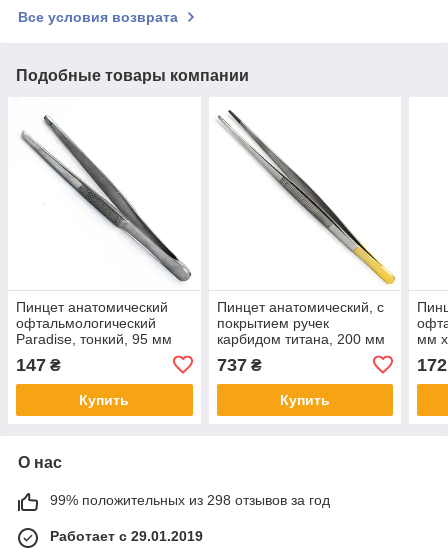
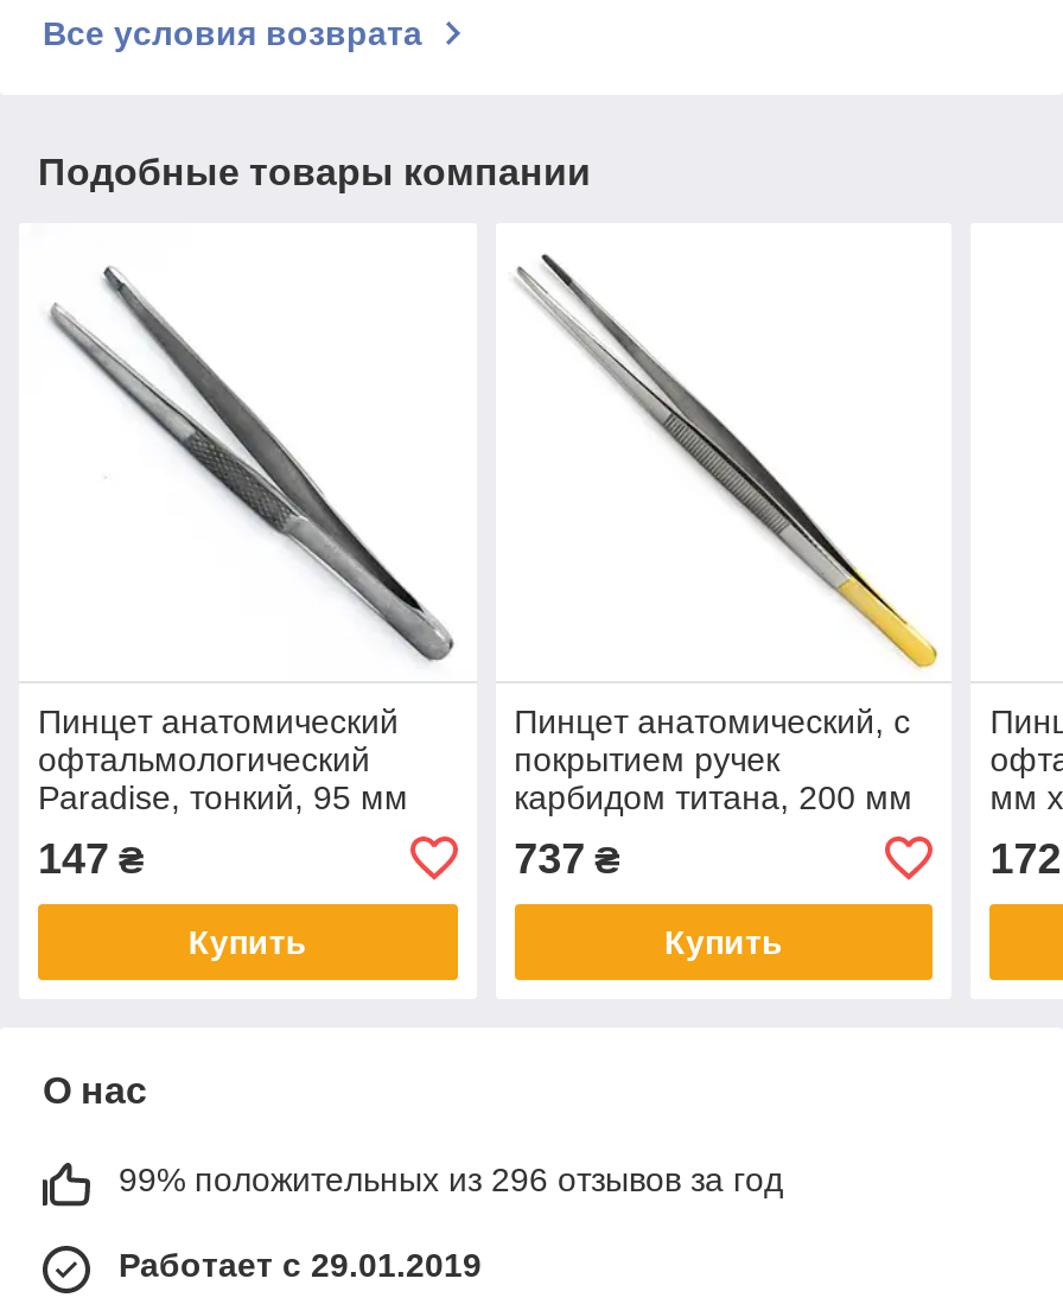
- 99% положительных из 298 отзывов за год
+ 99% положительных из 296 отзывов за год
